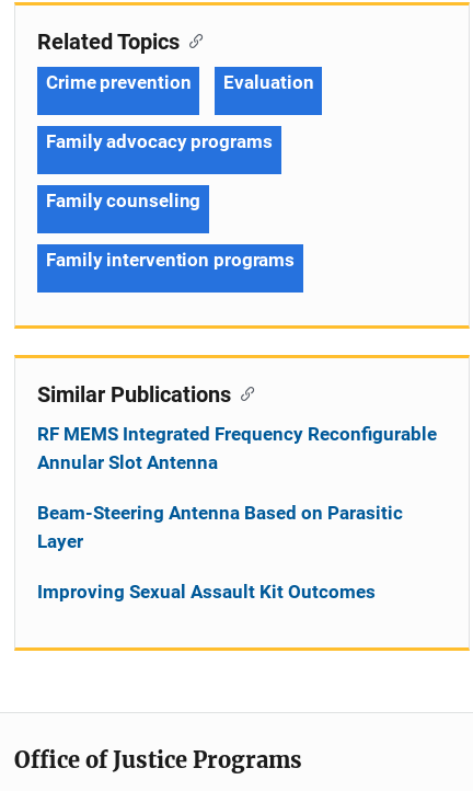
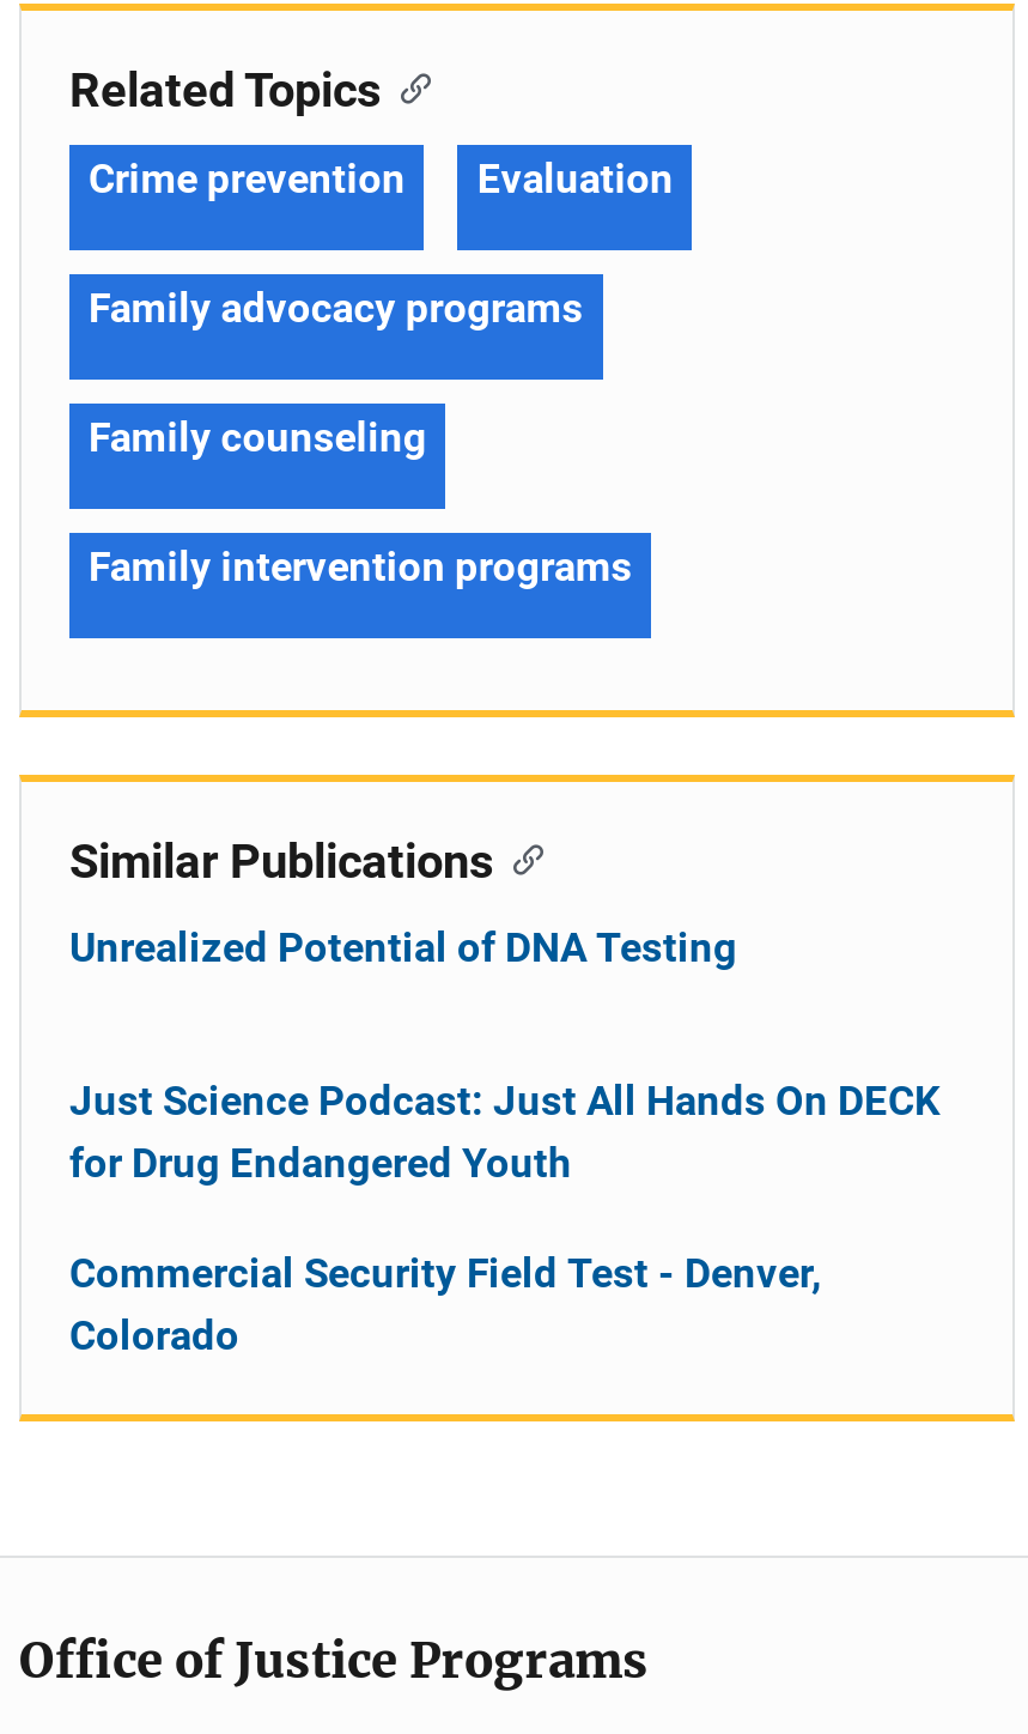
- RF MEMS Integrated Frequency Reconfigurable
- Annular Slot Antenna
+ Unrealized Potential of DNA Testing

- Beam-Steering Antenna Based on Parasitic
- Layer
+ Just Science Podcast: Just All Hands On DECK
+ for Drug Endangered Youth

- Improving Sexual Assault Kit Outcomes
+ Commercial Security Field Test - Denver,
+ Colorado
